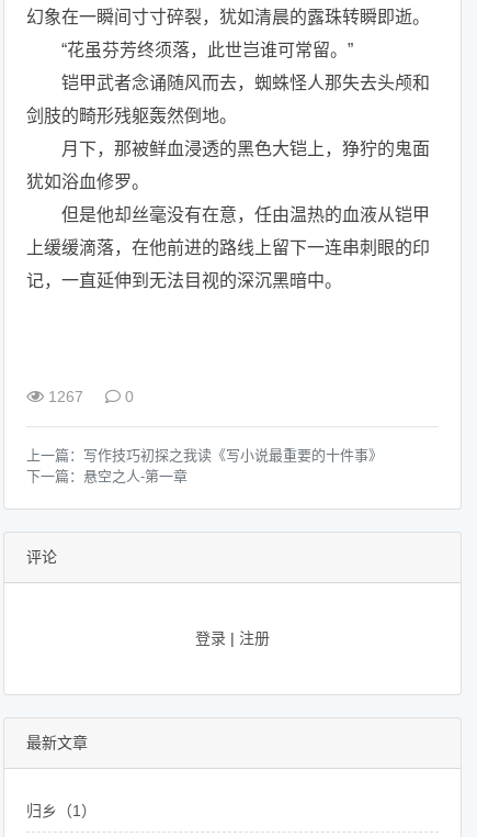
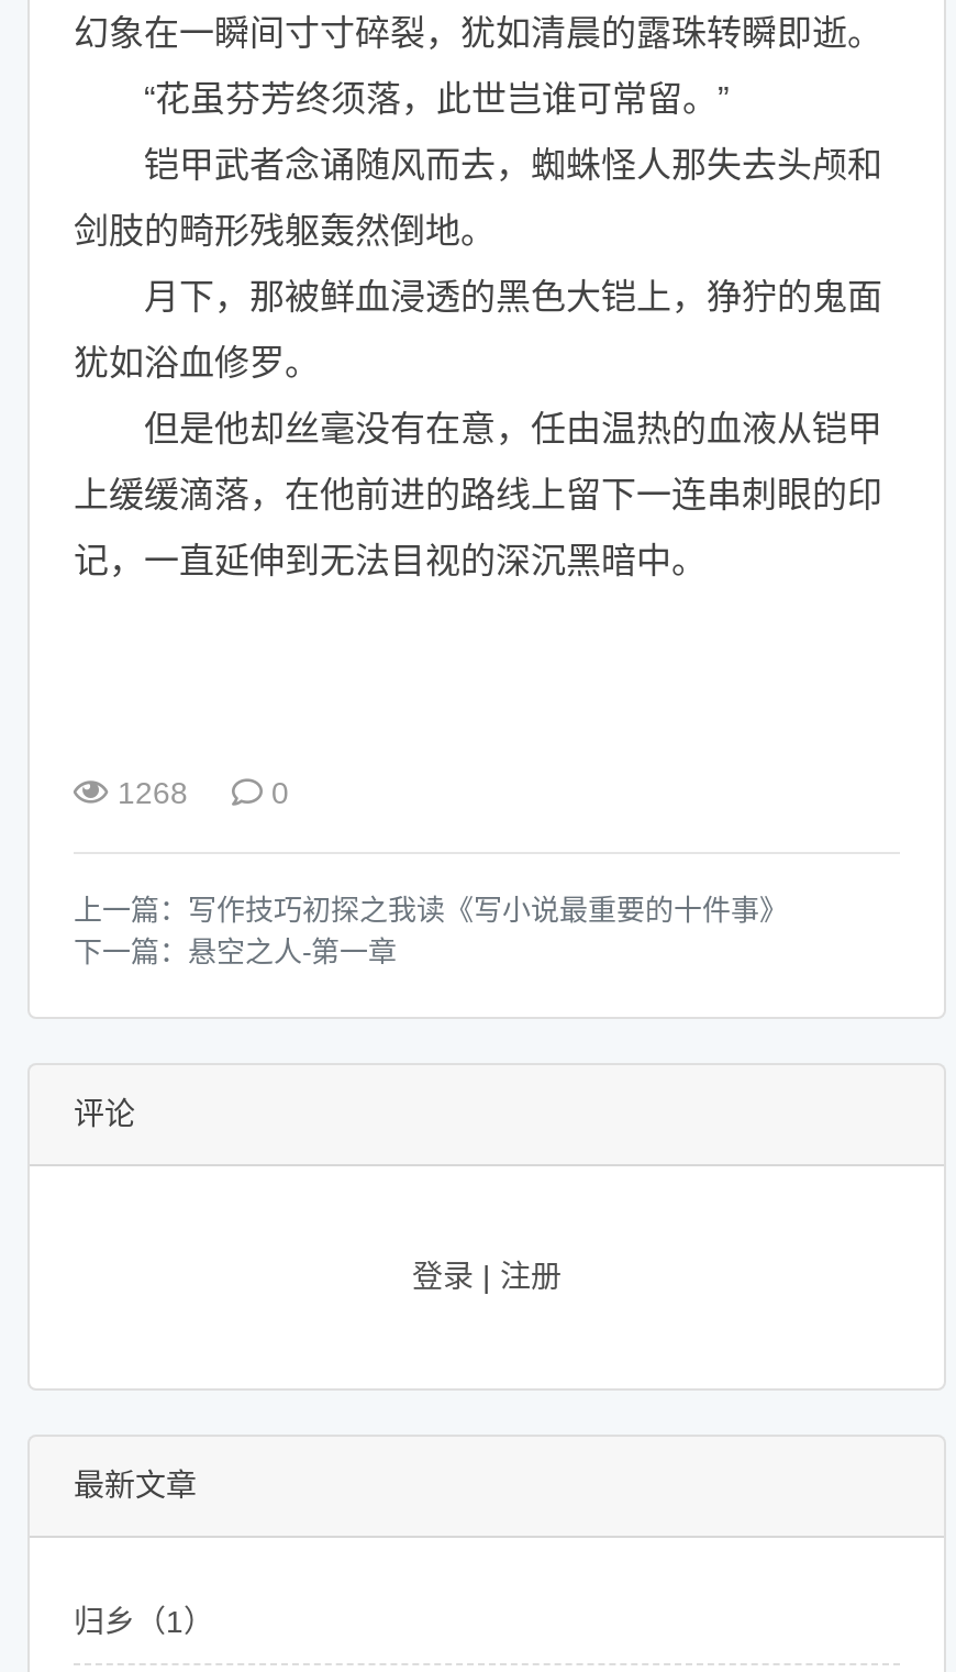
- 1267 0
+ 1268 0
